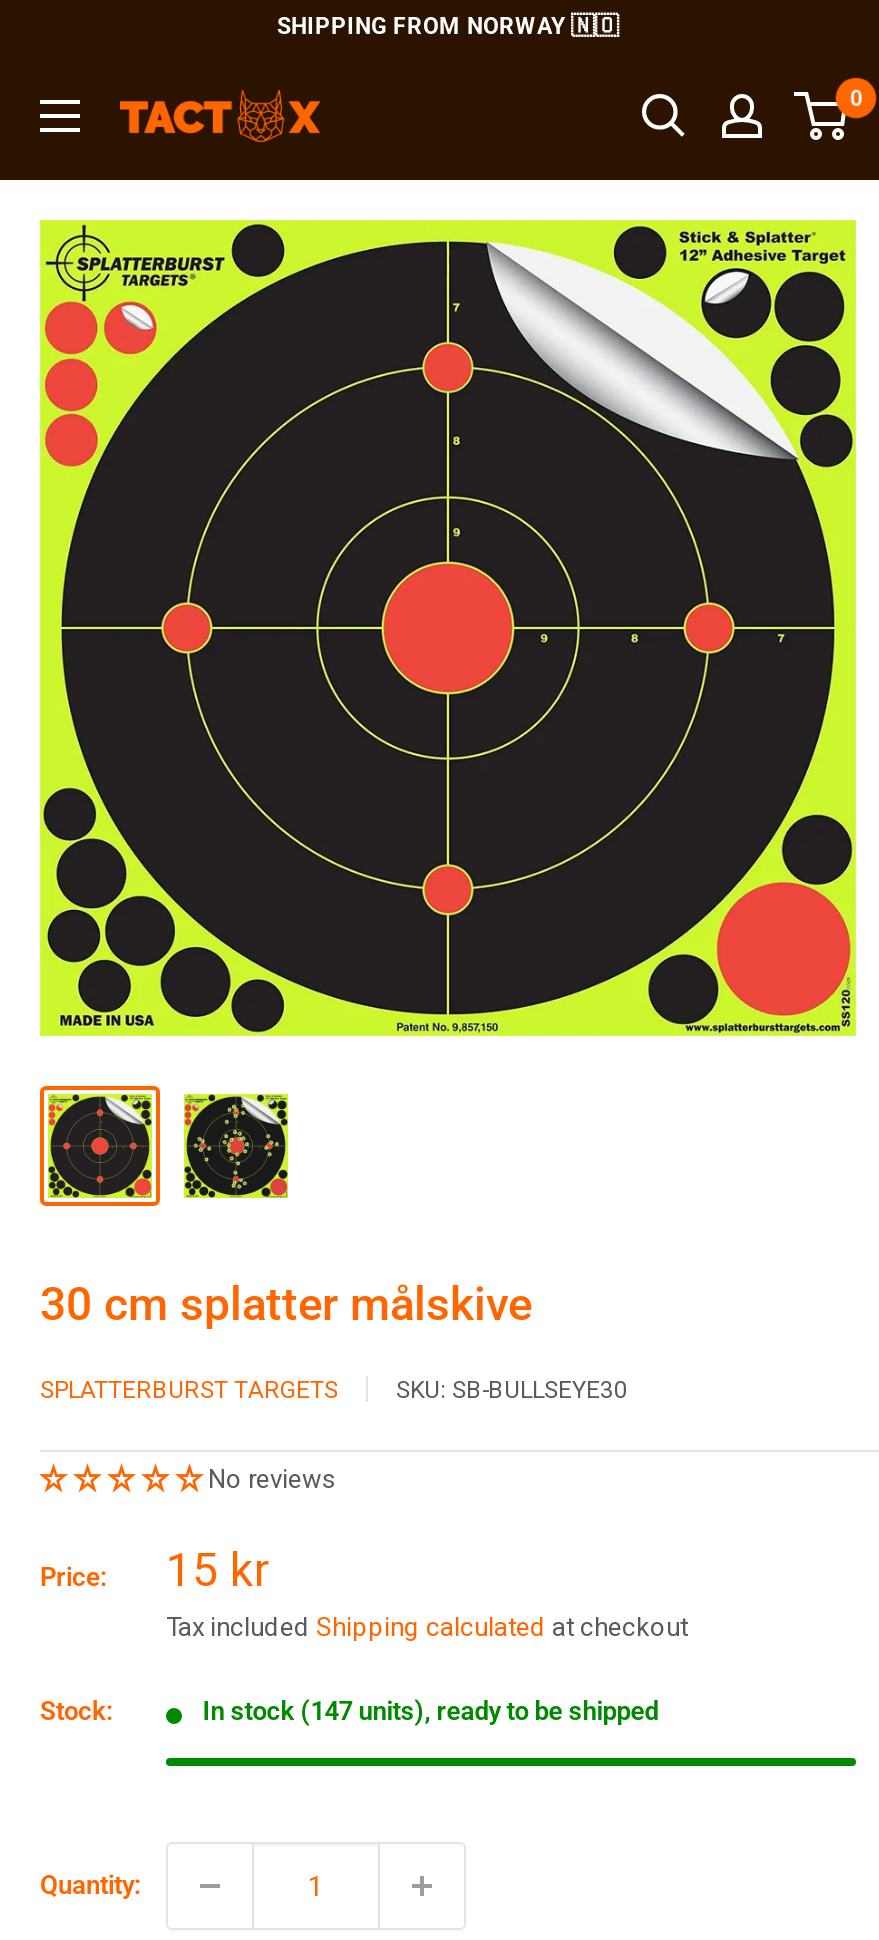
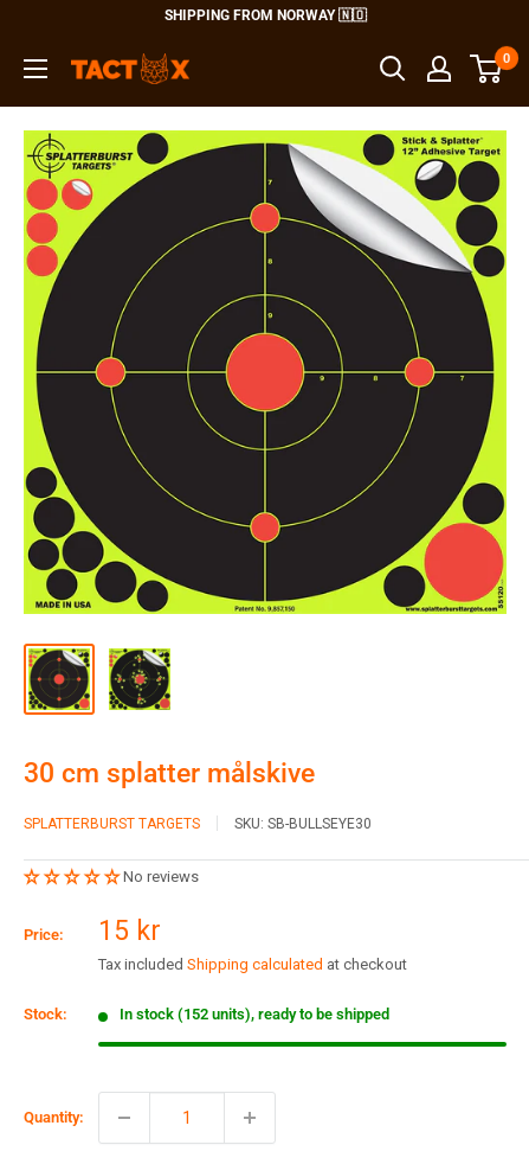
- In stock (147 units), ready to be shipped
+ In stock (152 units), ready to be shipped
